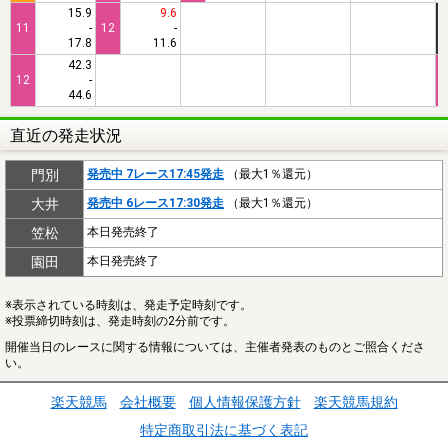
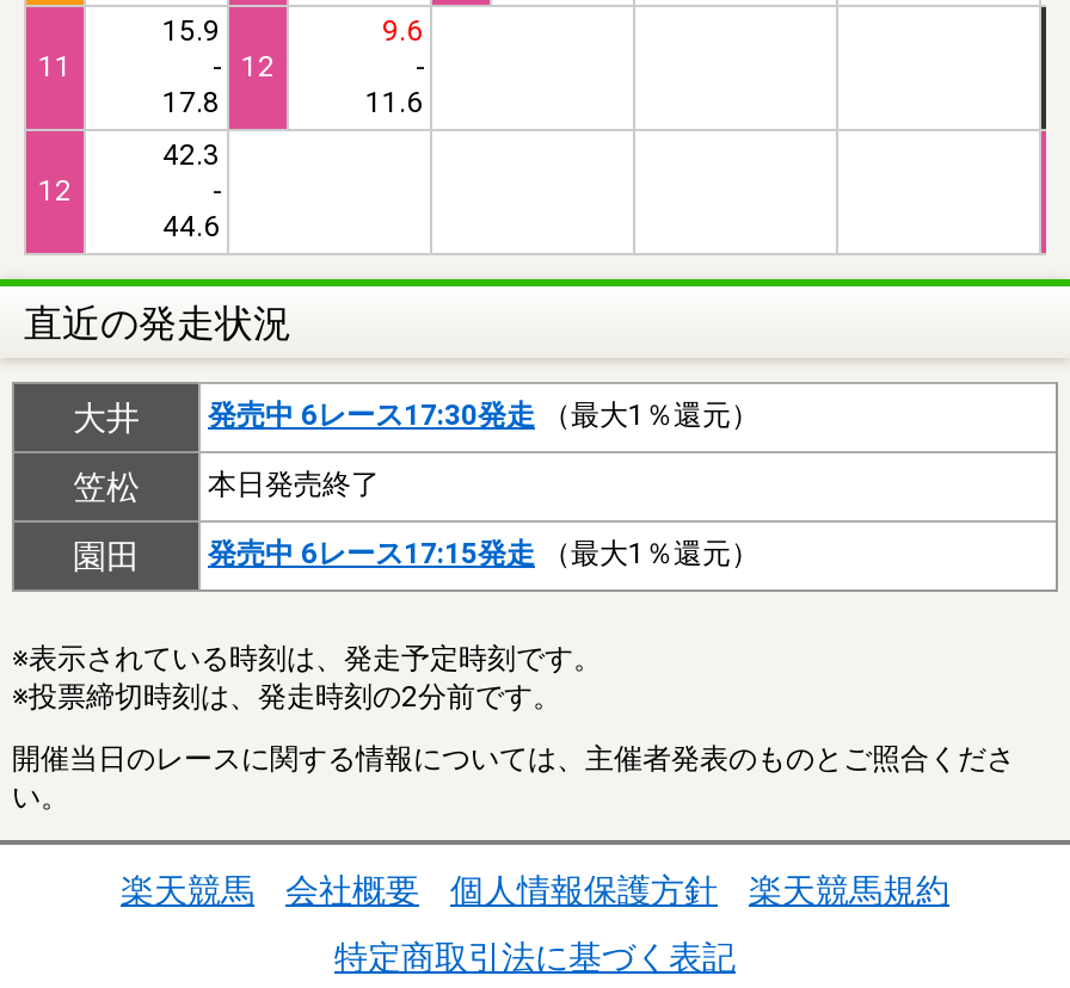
- 門別
- 発売中 7レース17:45発走（最大1％還元）

- 本日発売終了
+ 発売中 6レース17:15発走（最大1％還元）
